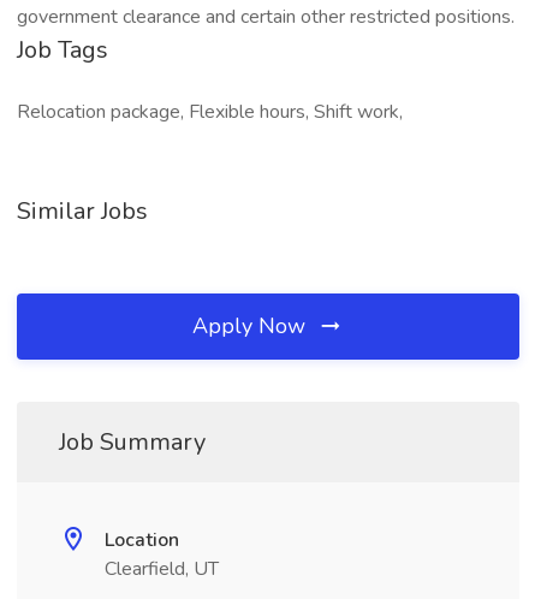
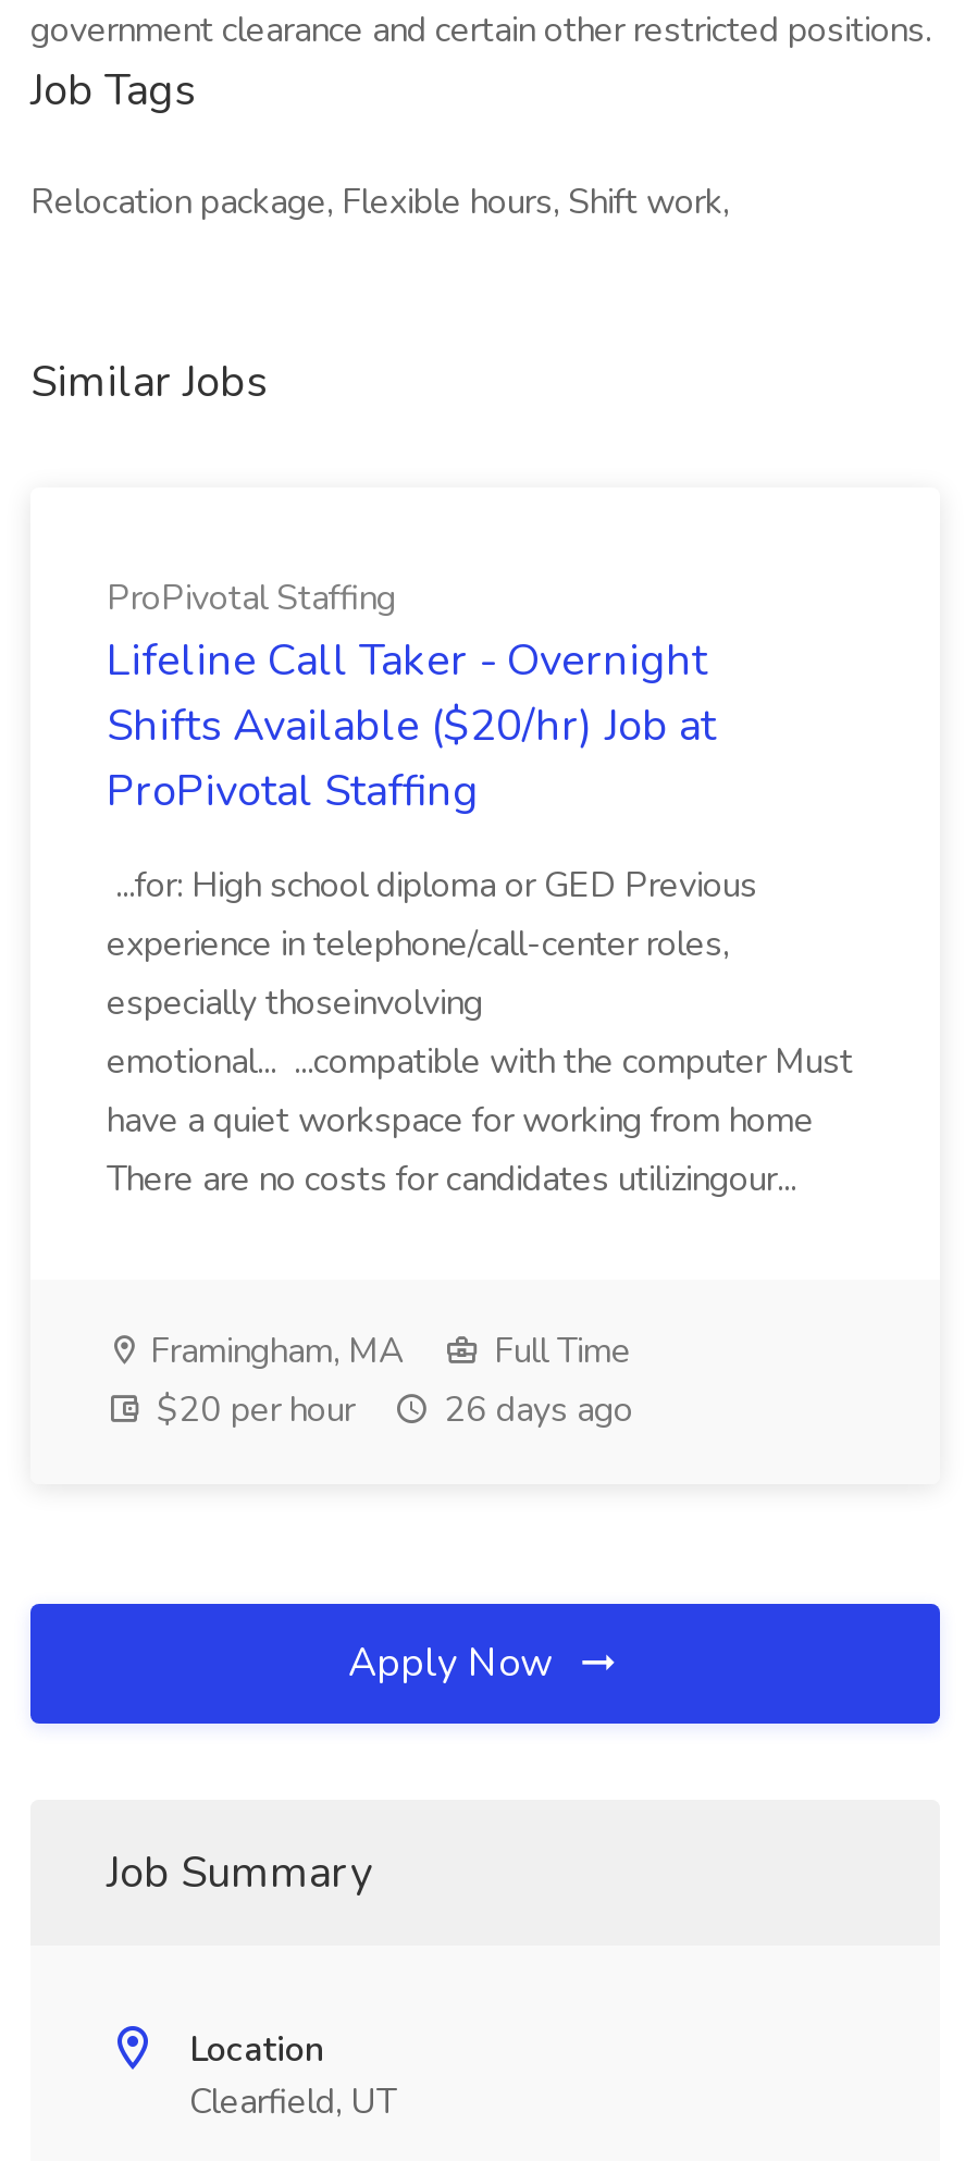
+ ProPivotal Staffing
+ Lifeline Call Taker - Overnight
+ Shifts Available ($20/hr) Job at
+ ProPivotal Staffing
+ ...for: High school diploma or GED Previous
+ experience in telephone/call-center roles,
+ especially thoseinvolving
+ emotional... ...compatible with the computer Must
+ have a quiet workspace for working from home
+ There are no costs for candidates utilizingour...

+ Framingham, MA
+ Full Time
+ $20 per hour
+ 26 days ago
